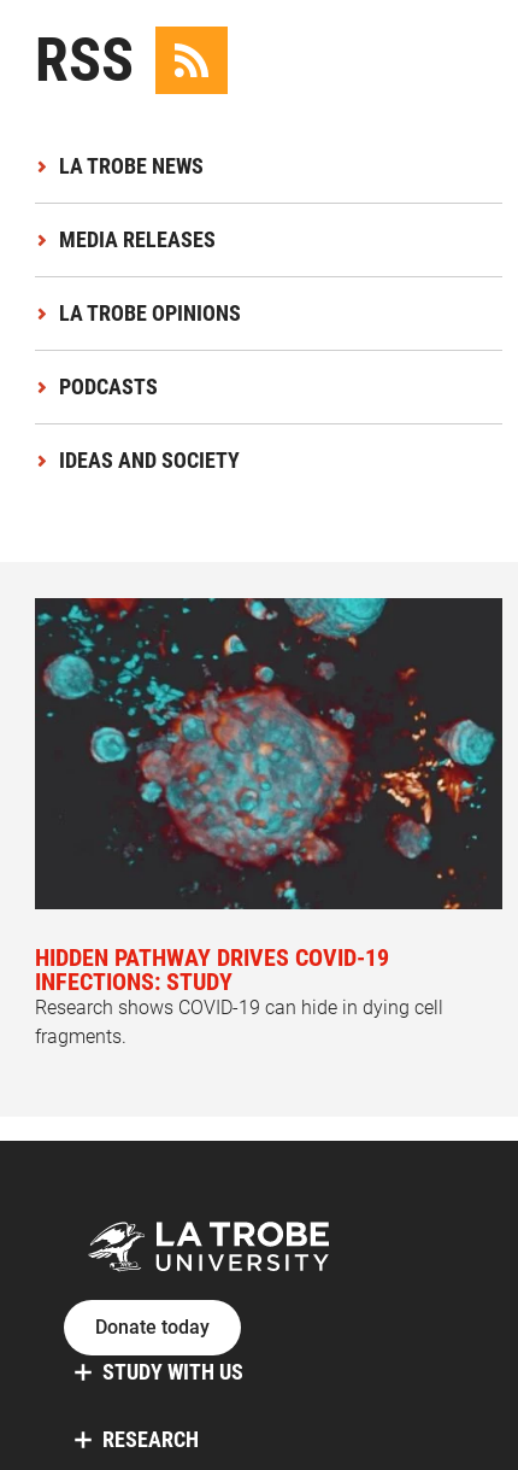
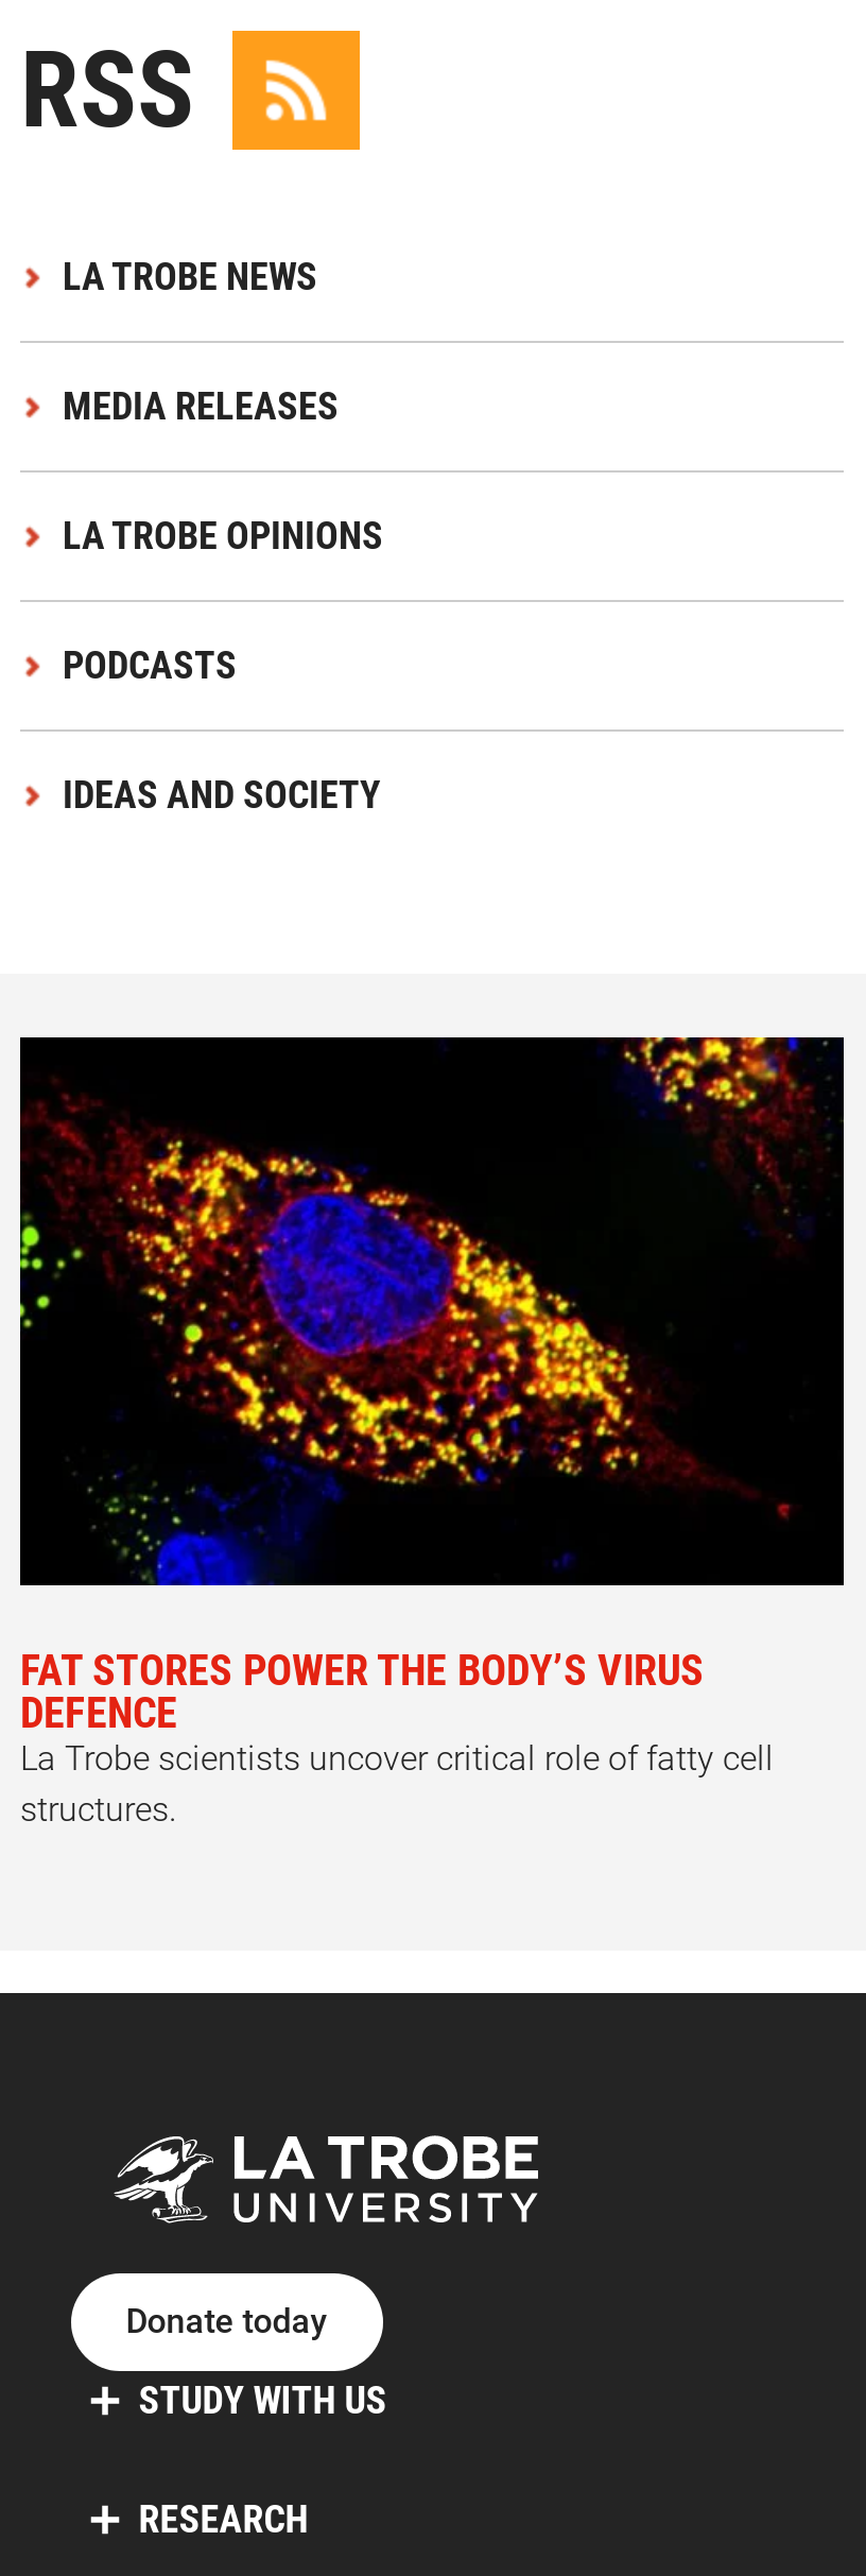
- [image]
- HIDDEN PATHWAY DRIVES COVID-19
- INFECTIONS: STUDY
- Research shows COVID-19 can hide in dying cell
- fragments.
+ [image]
+ FAT STORES POWER THE BODY’S VIRUS
+ DEFENCE
+ La Trobe scientists uncover critical role of fatty cell
+ structures.
